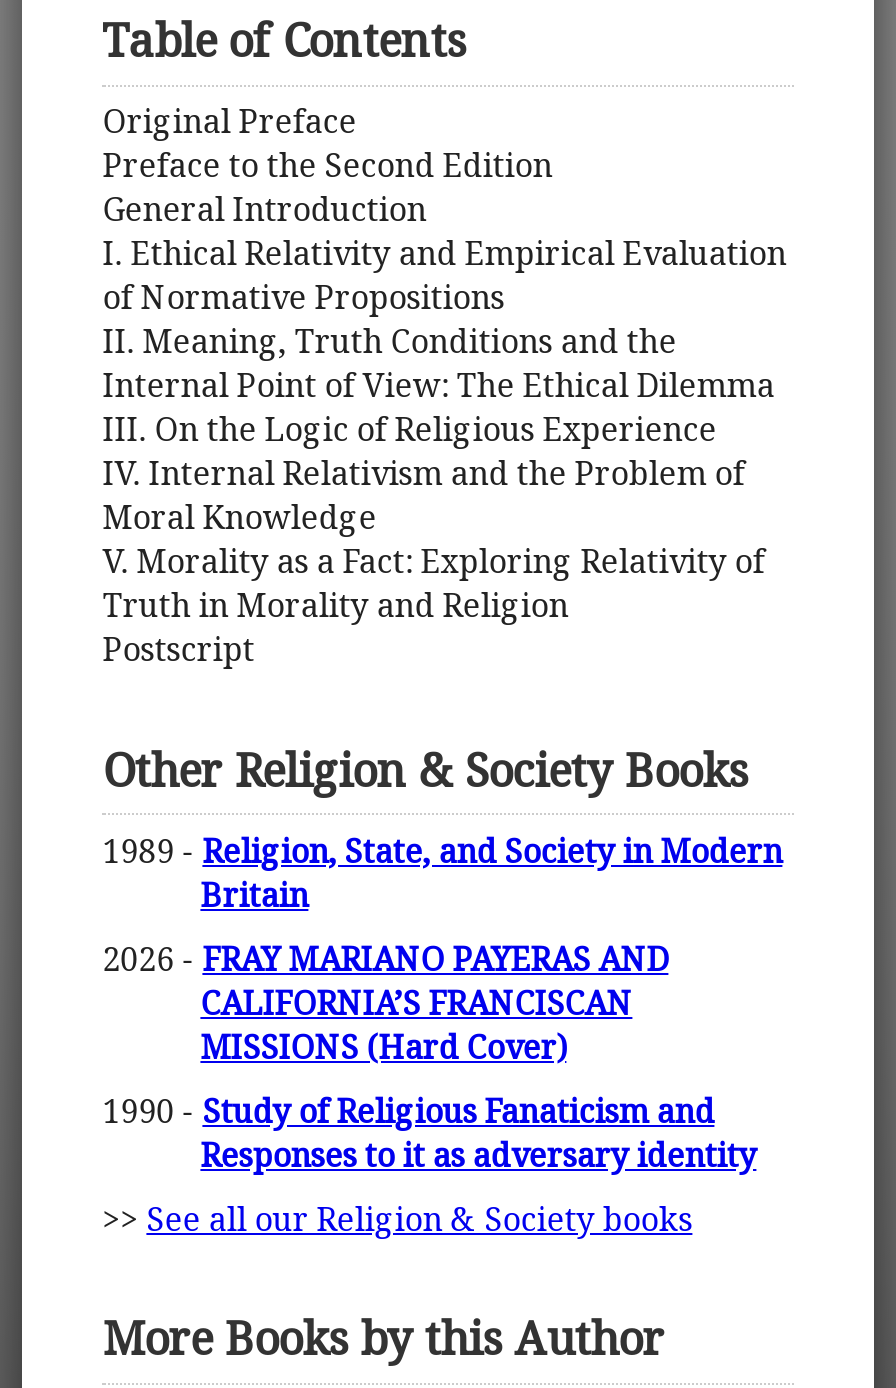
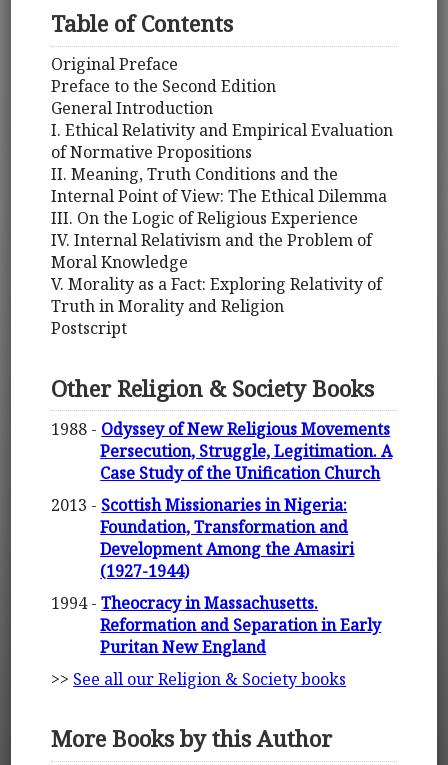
- 1989 - Religion, State, and Society in Modern
- Britain
+ 1988 - Odyssey of New Religious Movements
+ Persecution, Struggle, Legitimation. A
+ Case Study of the Unification Church

- 2026 - FRAY MARIANO PAYERAS AND
- CALIFORNIA’S FRANCISCAN
- MISSIONS (Hard Cover)
+ 2013 - Scottish Missionaries in Nigeria:
+ Foundation, Transformation and
+ Development Among the Amasiri
+ (1927-1944)

- 1990 - Study of Religious Fanaticism and
- Responses to it as adversary identity
+ 1994 - Theocracy in Massachusetts.
+ Reformation and Separation in Early
+ Puritan New England
